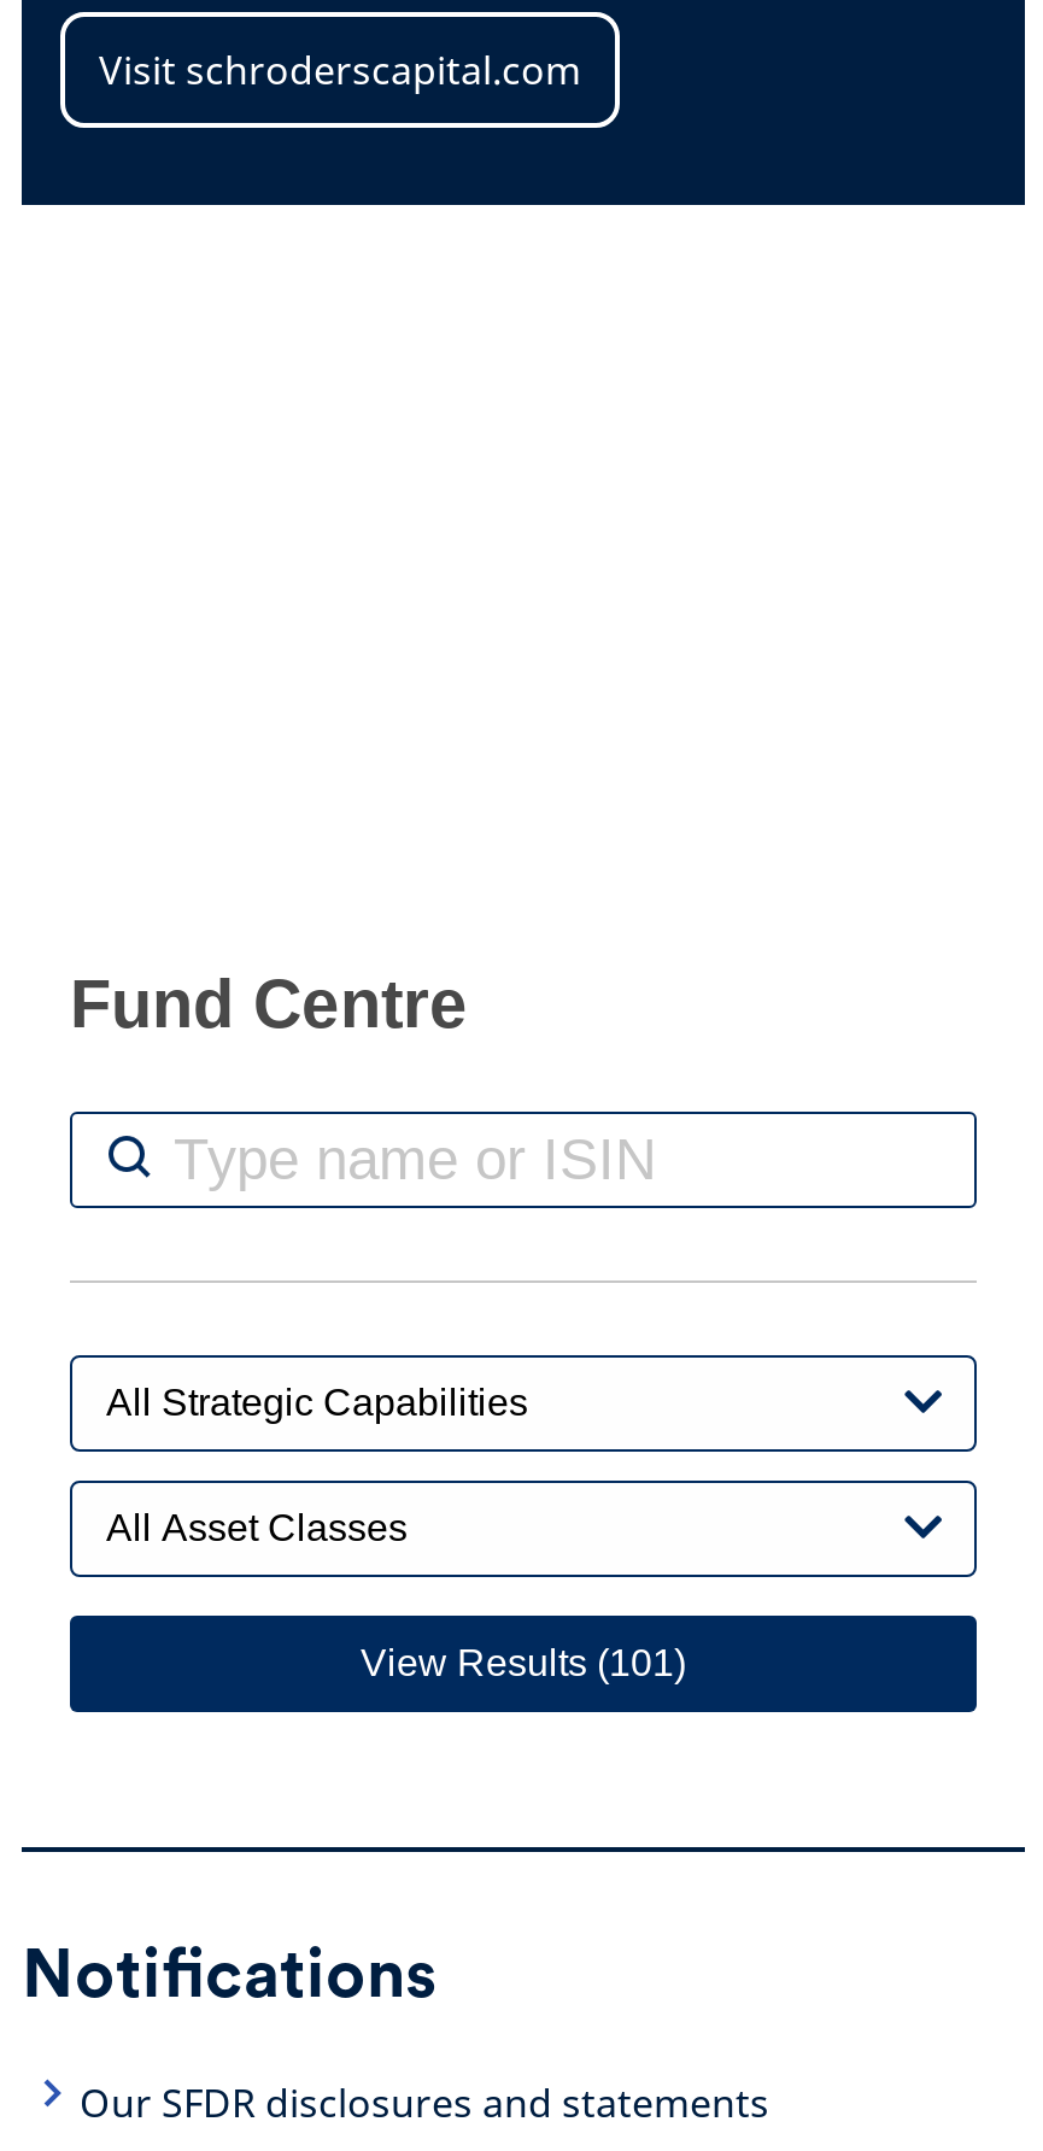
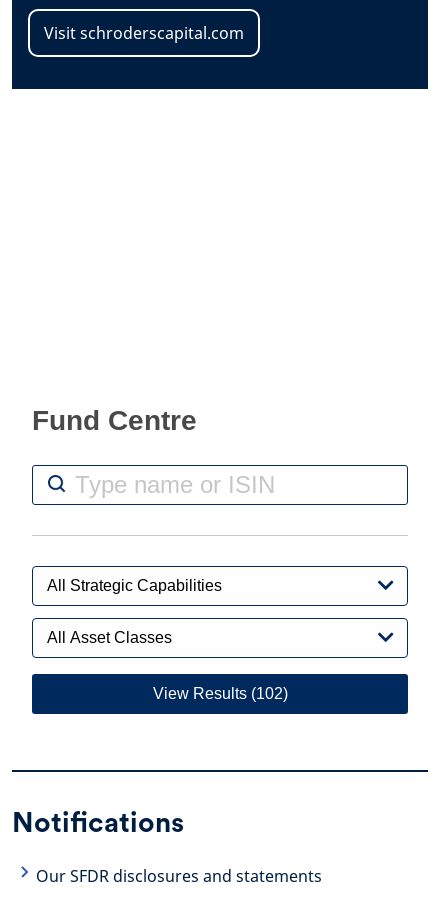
- View Results (101)
+ View Results (102)
